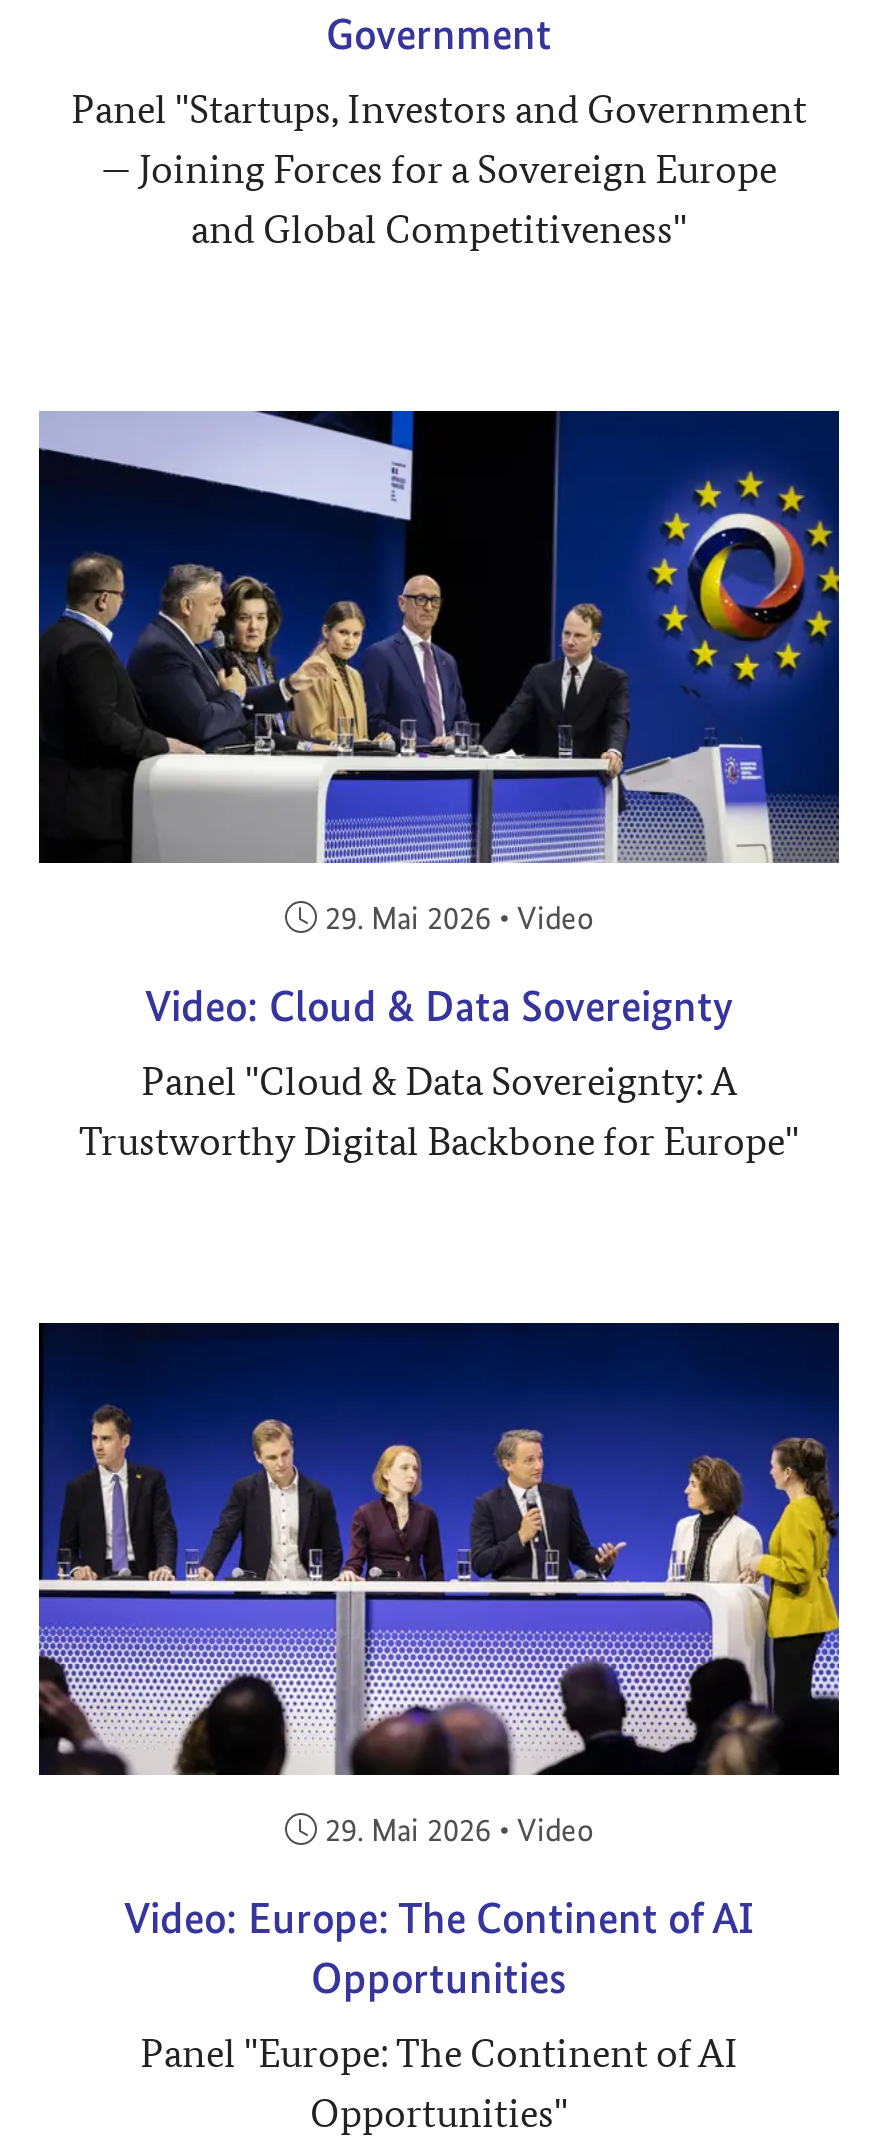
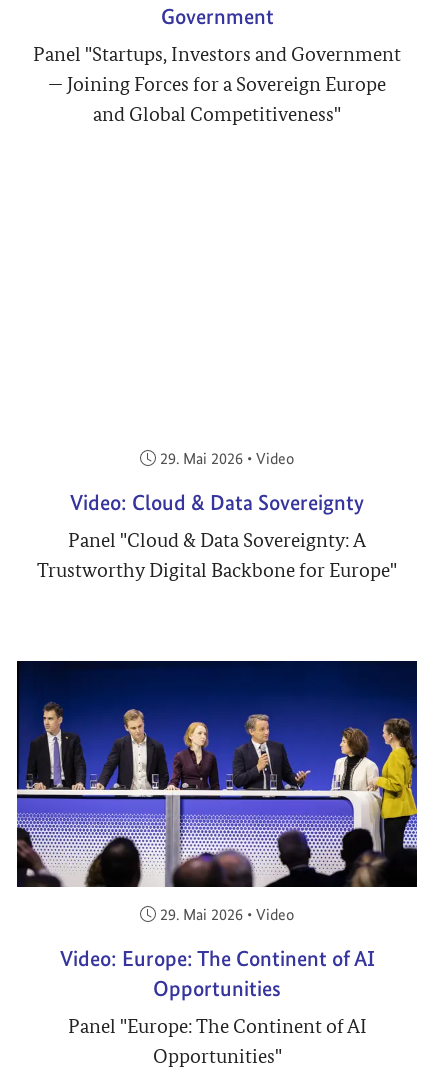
- [image]
